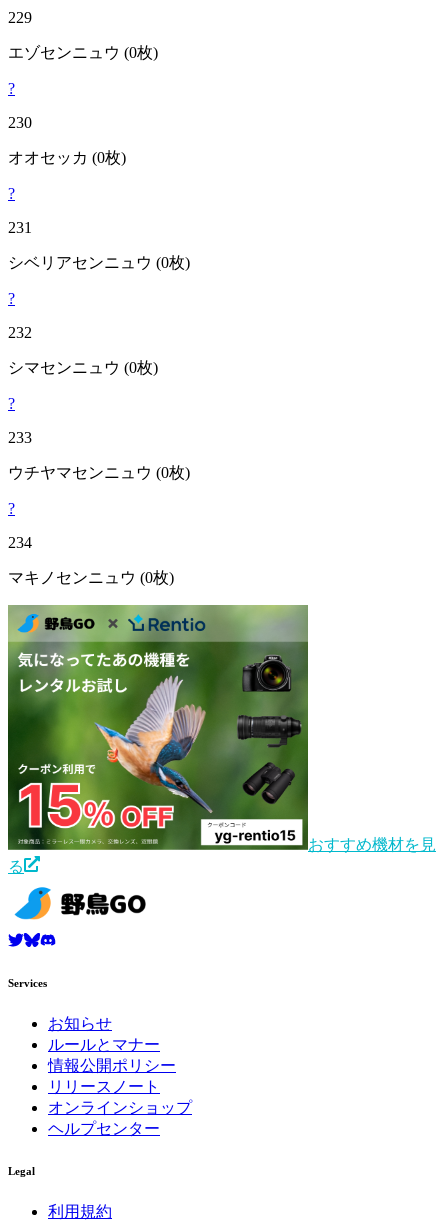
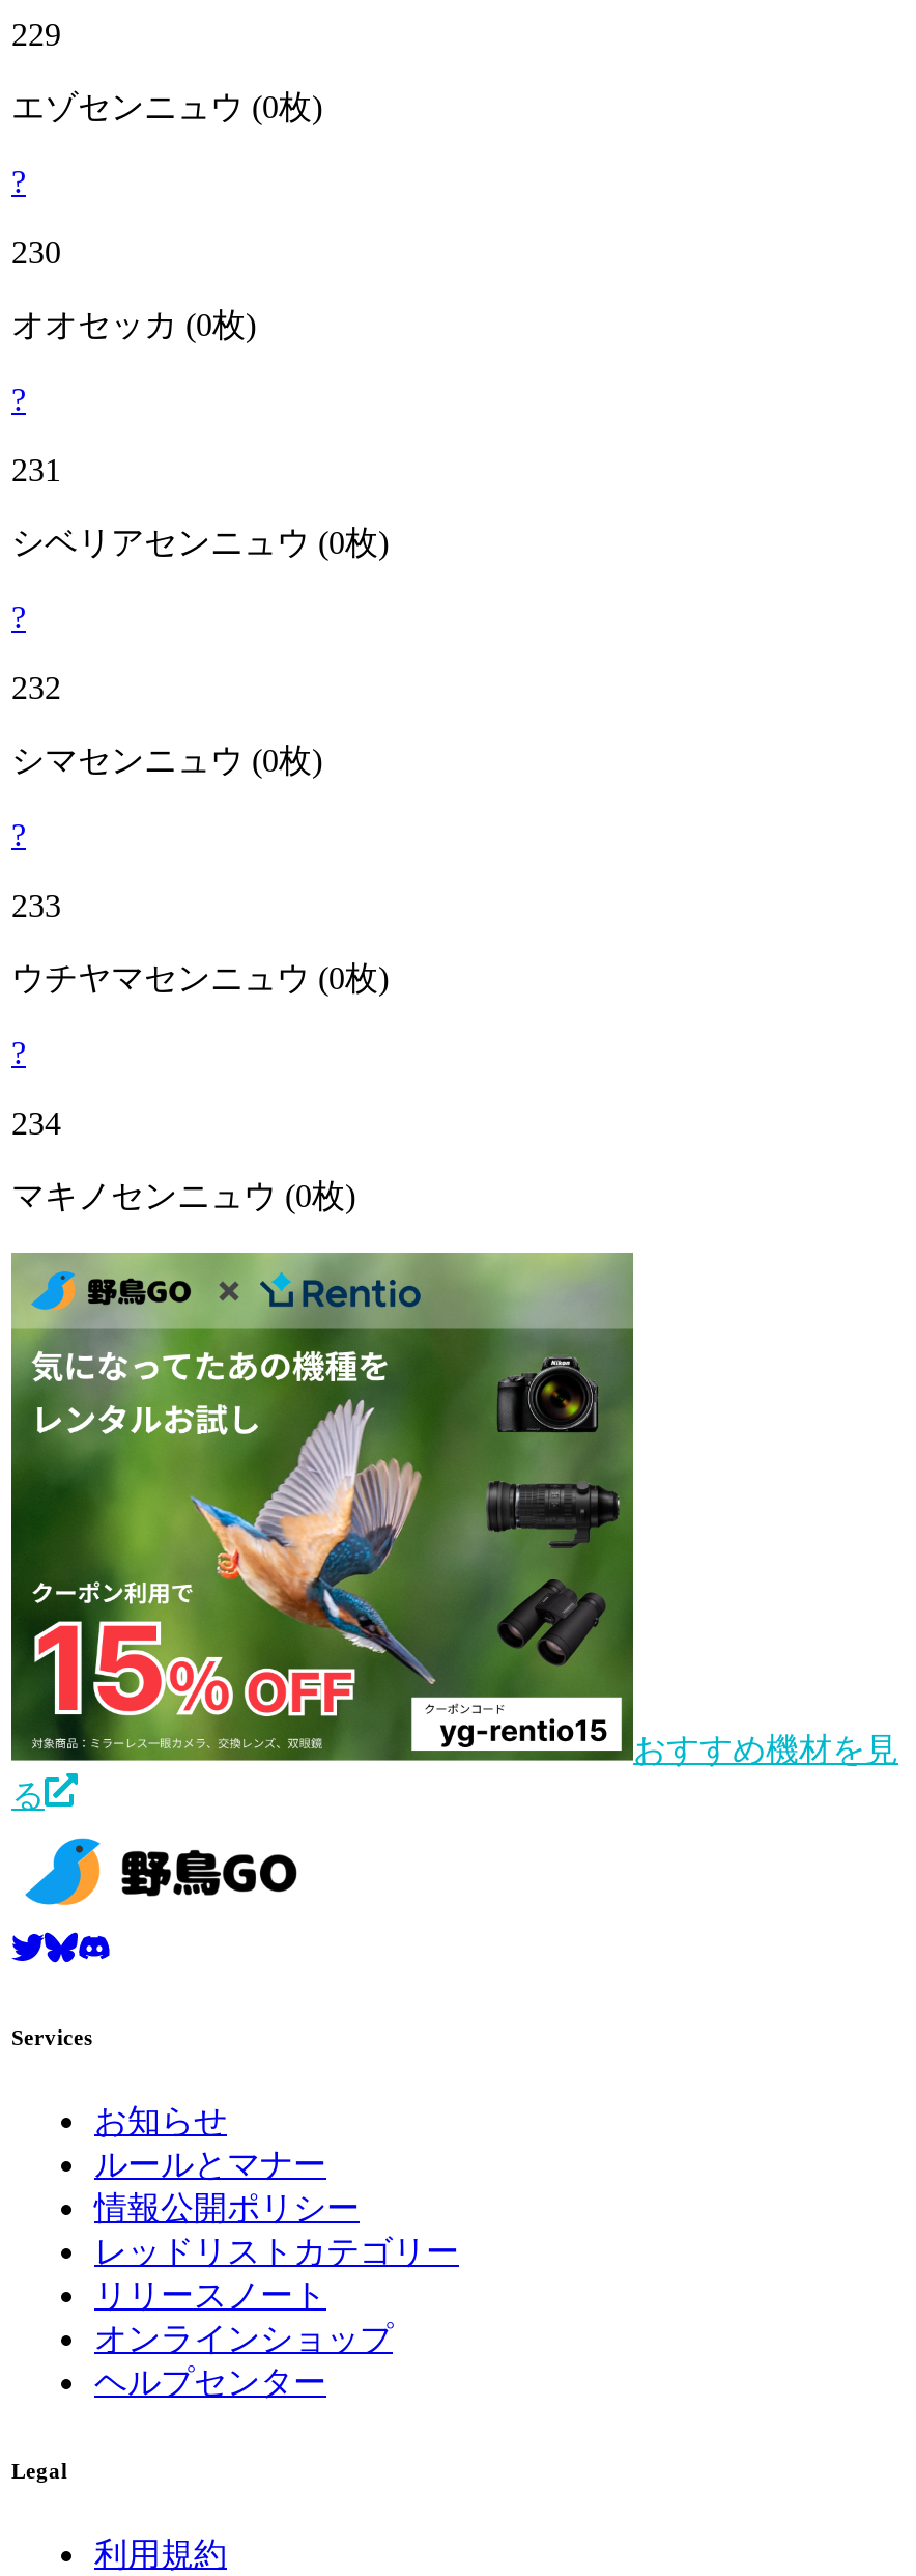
+ レッドリストカテゴリー
